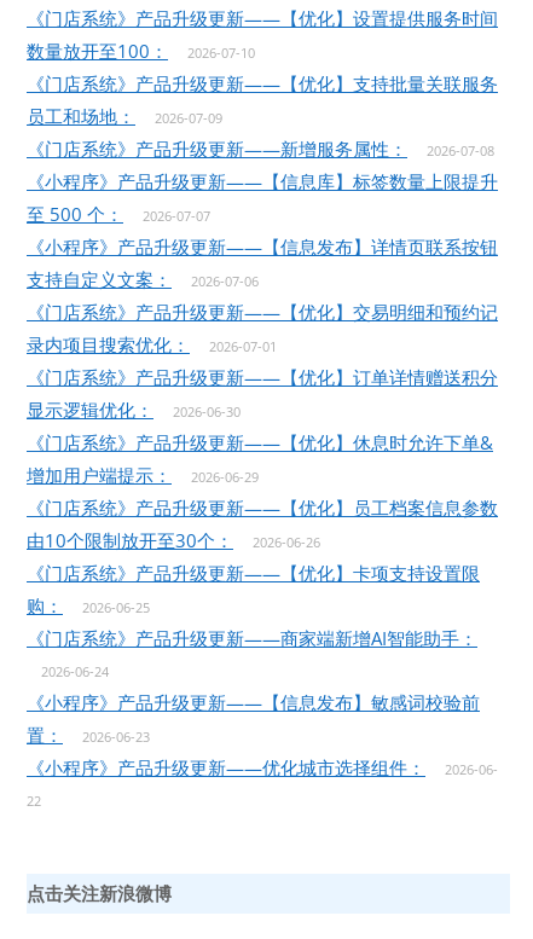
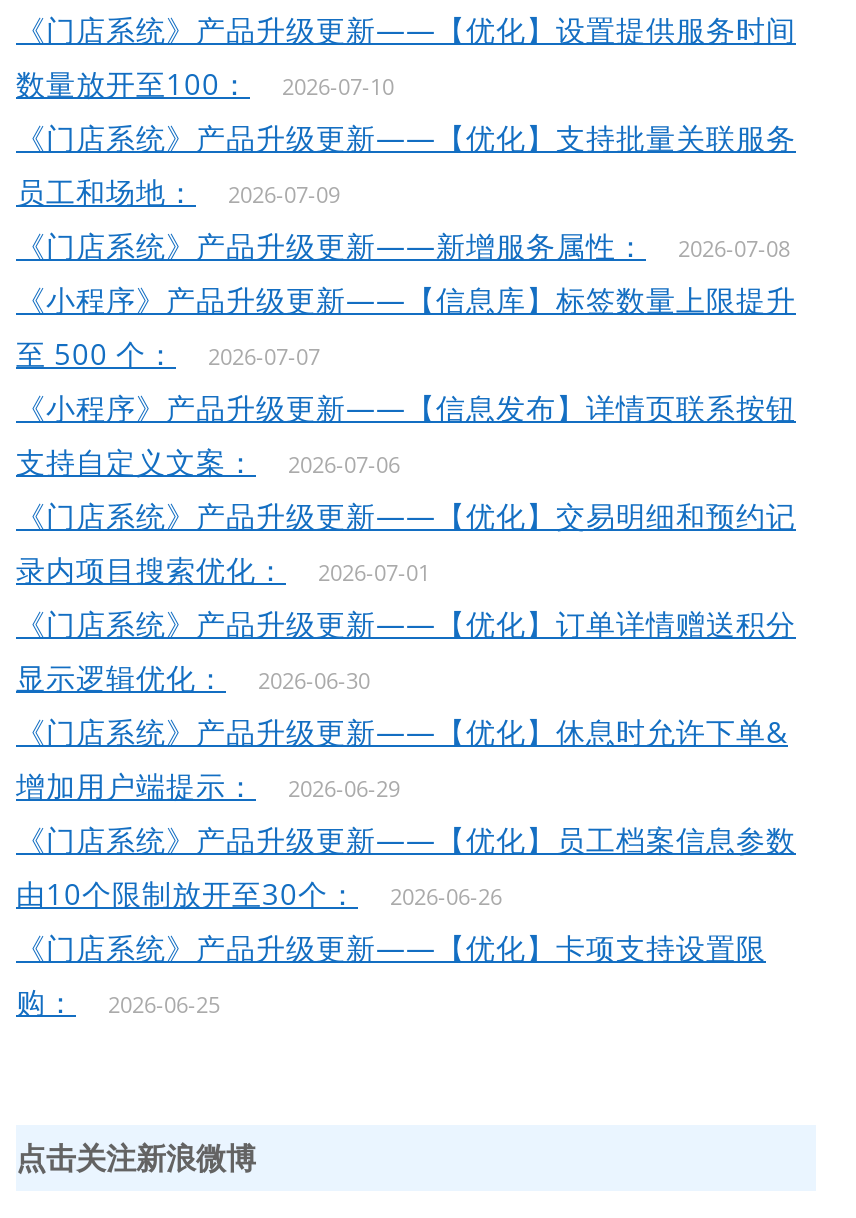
- 《门店系统》产品升级更新——商家端新增AI智能助手：
- 2026-06-24
- 《小程序》产品升级更新——【信息发布】敏感词校验前
- 置：
- 2026-06-23
- 《小程序》产品升级更新——优化城市选择组件：
- 2026-06-
- 22
